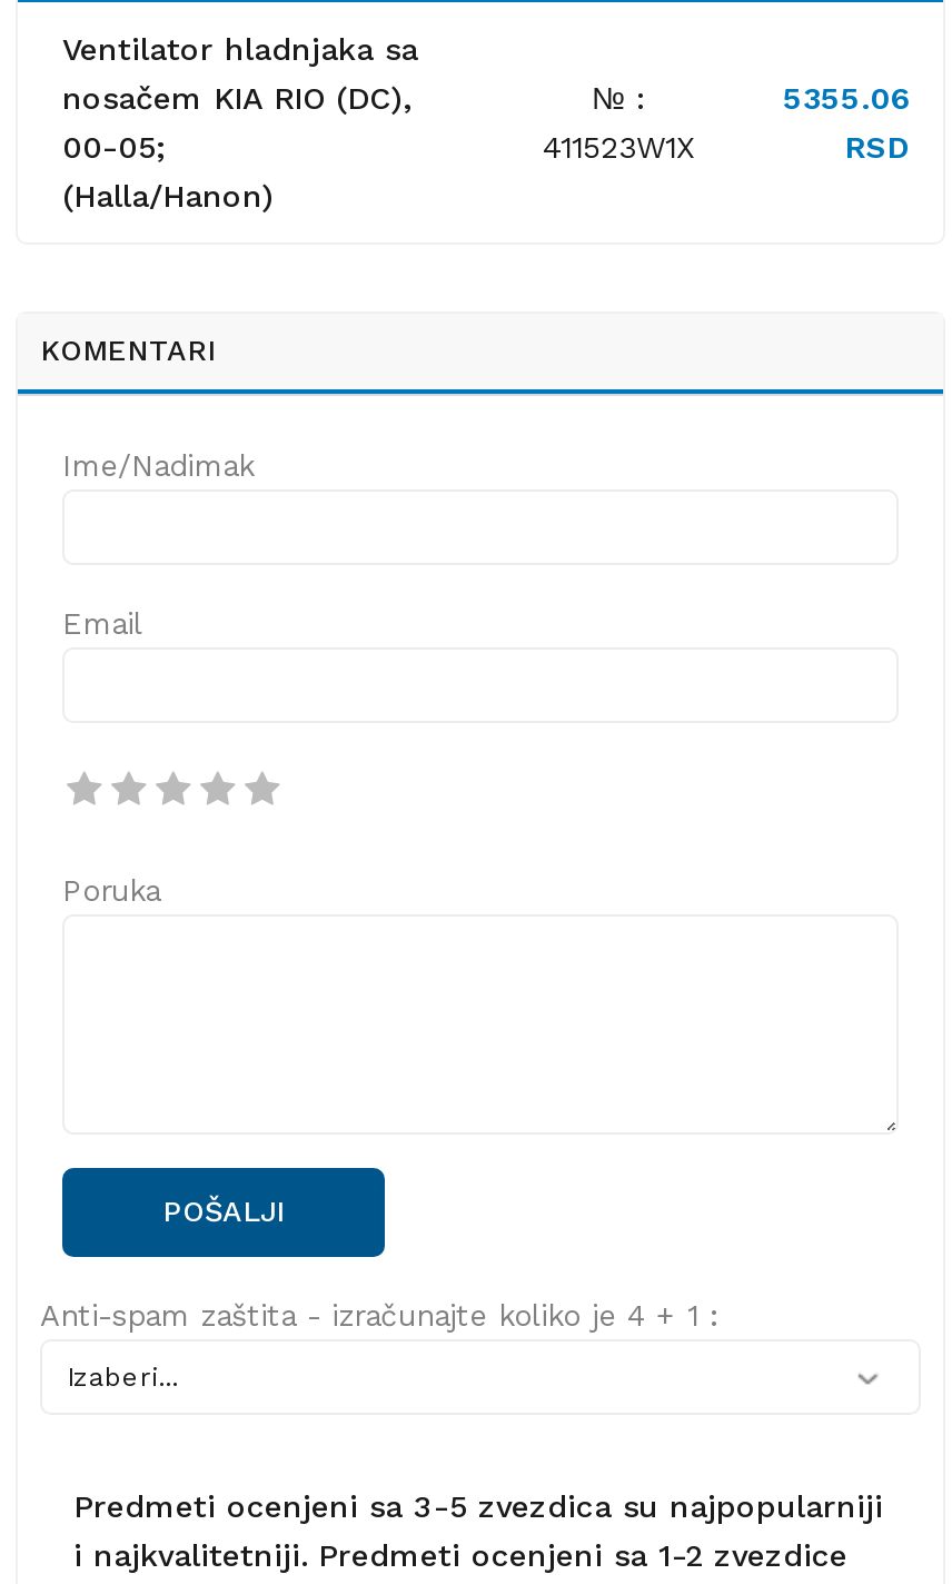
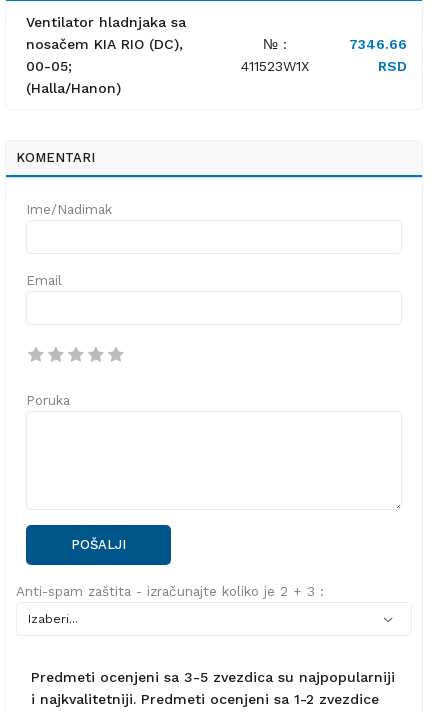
- 5355.06
+ 7346.66

- Anti-spam zaštita - izračunajte koliko je 4 + 1 :
+ Anti-spam zaštita - izračunajte koliko je 2 + 3 :
